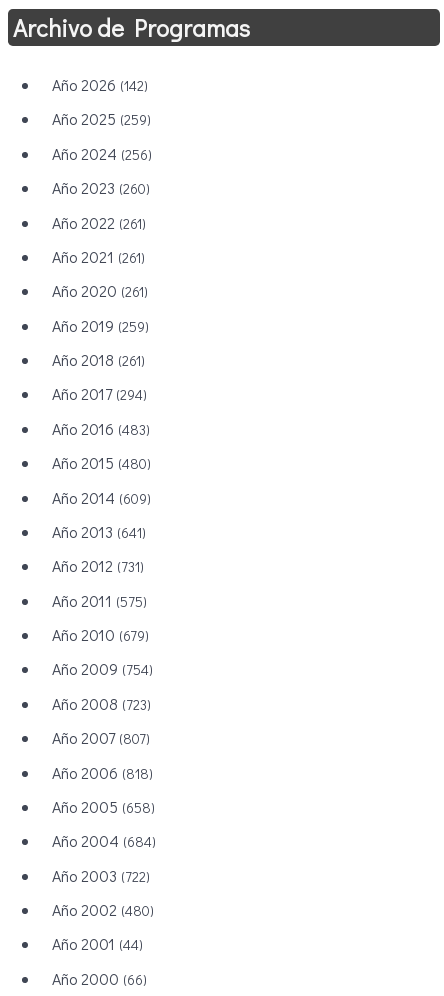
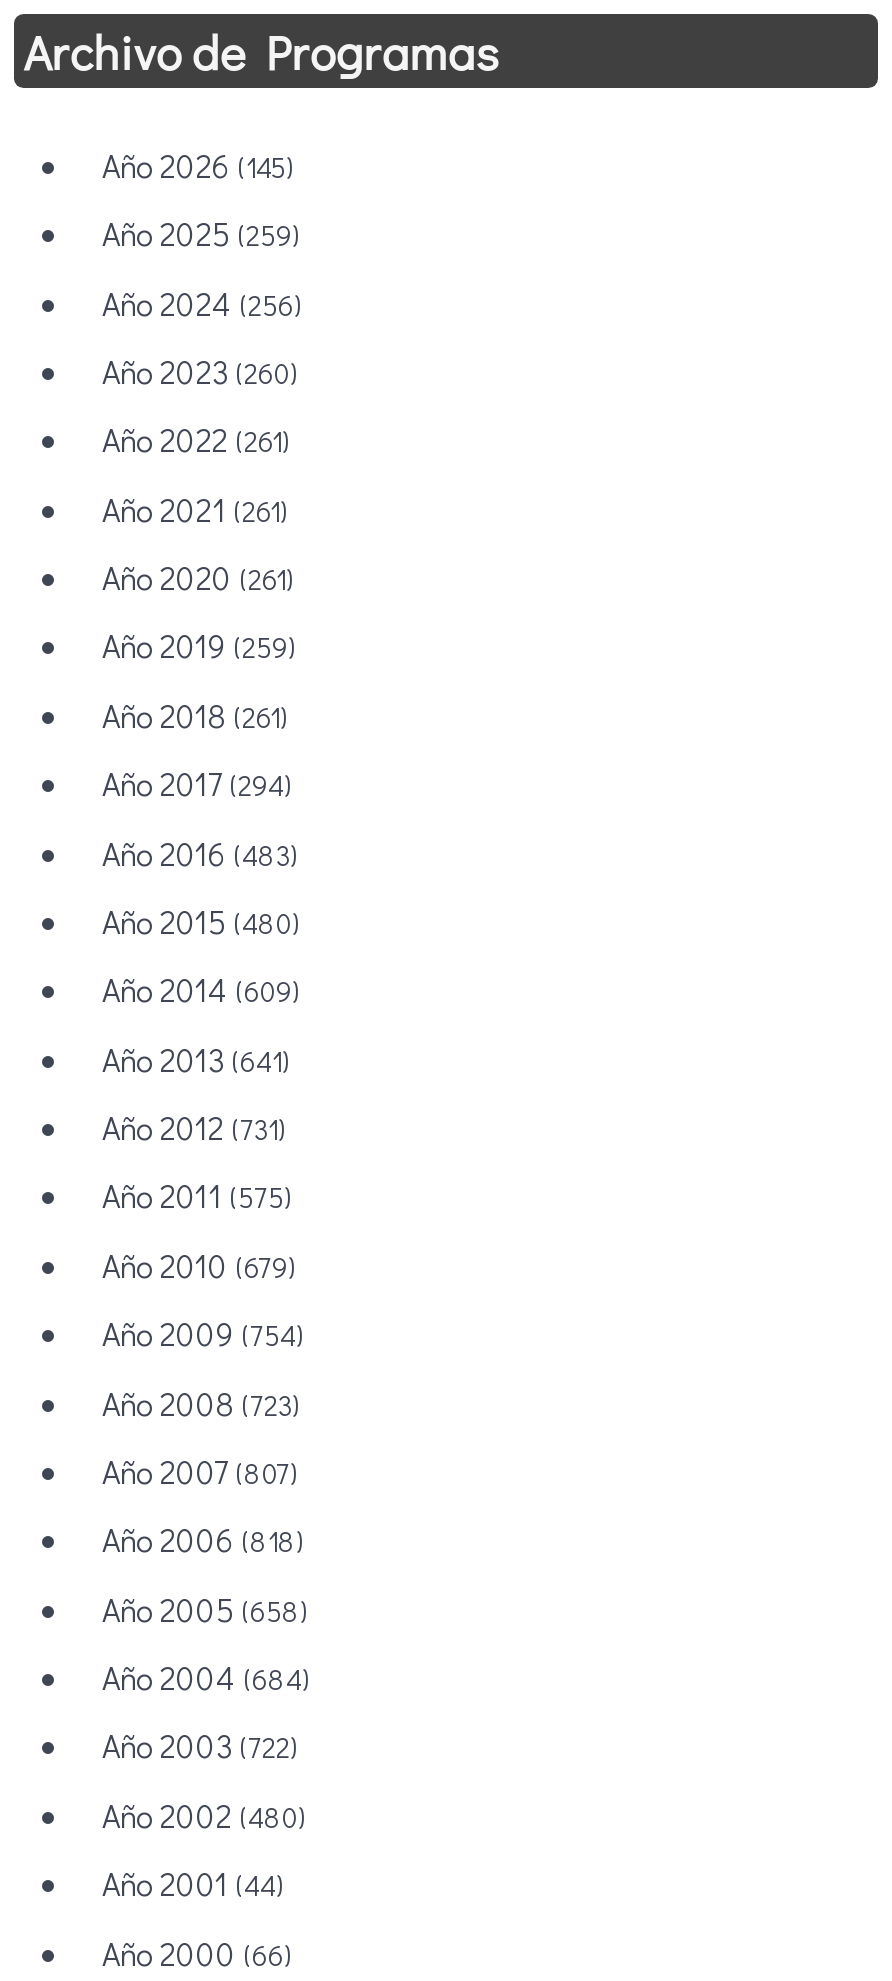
- Año 2026 (142)
+ Año 2026 (145)
